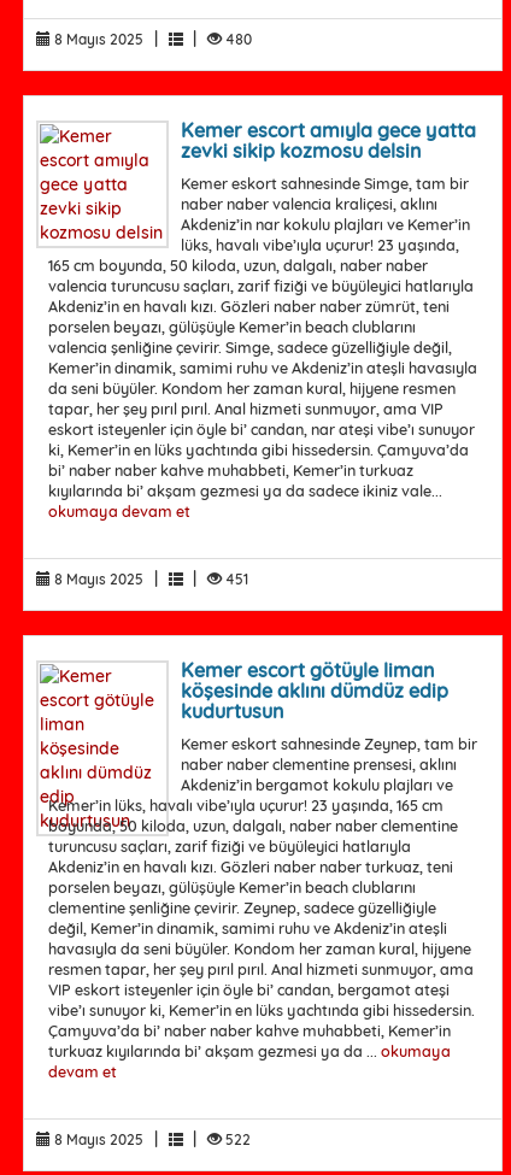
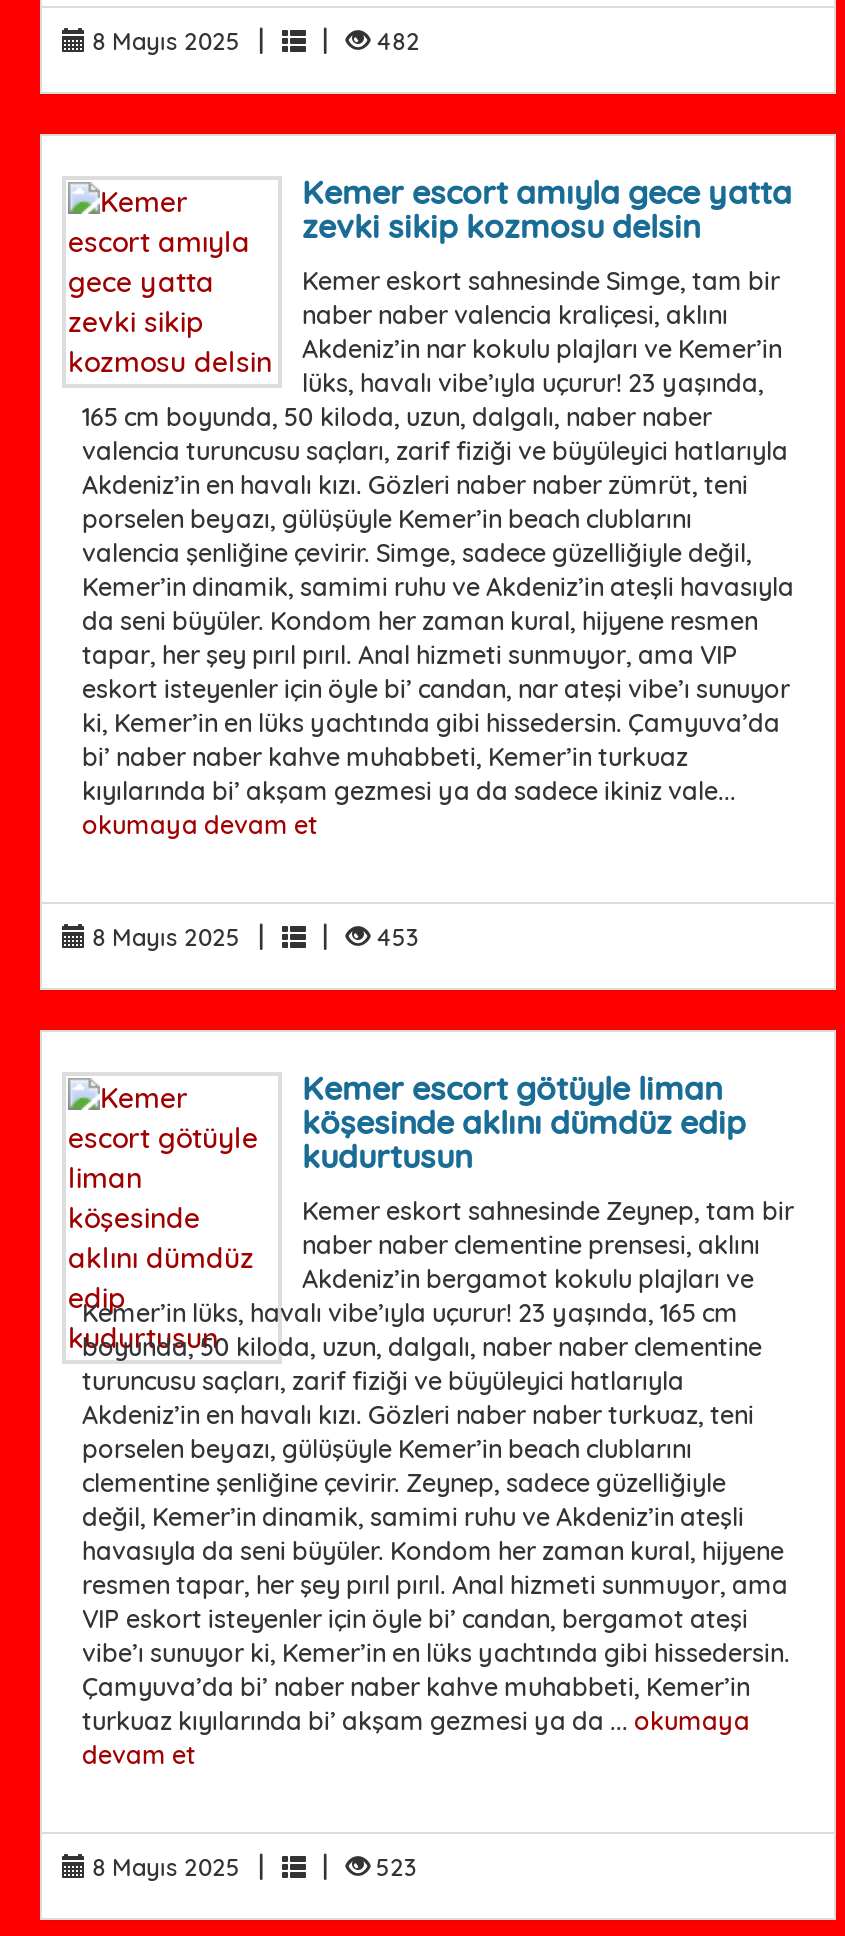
- 480
+ 482

- 451
+ 453

- 522
+ 523
